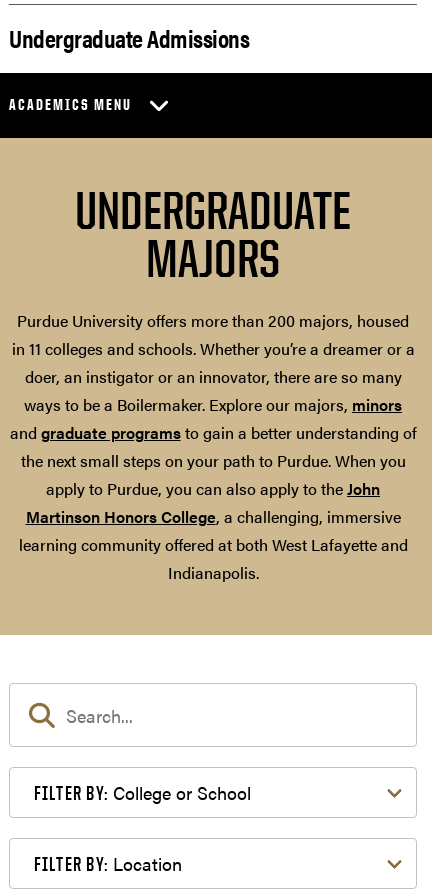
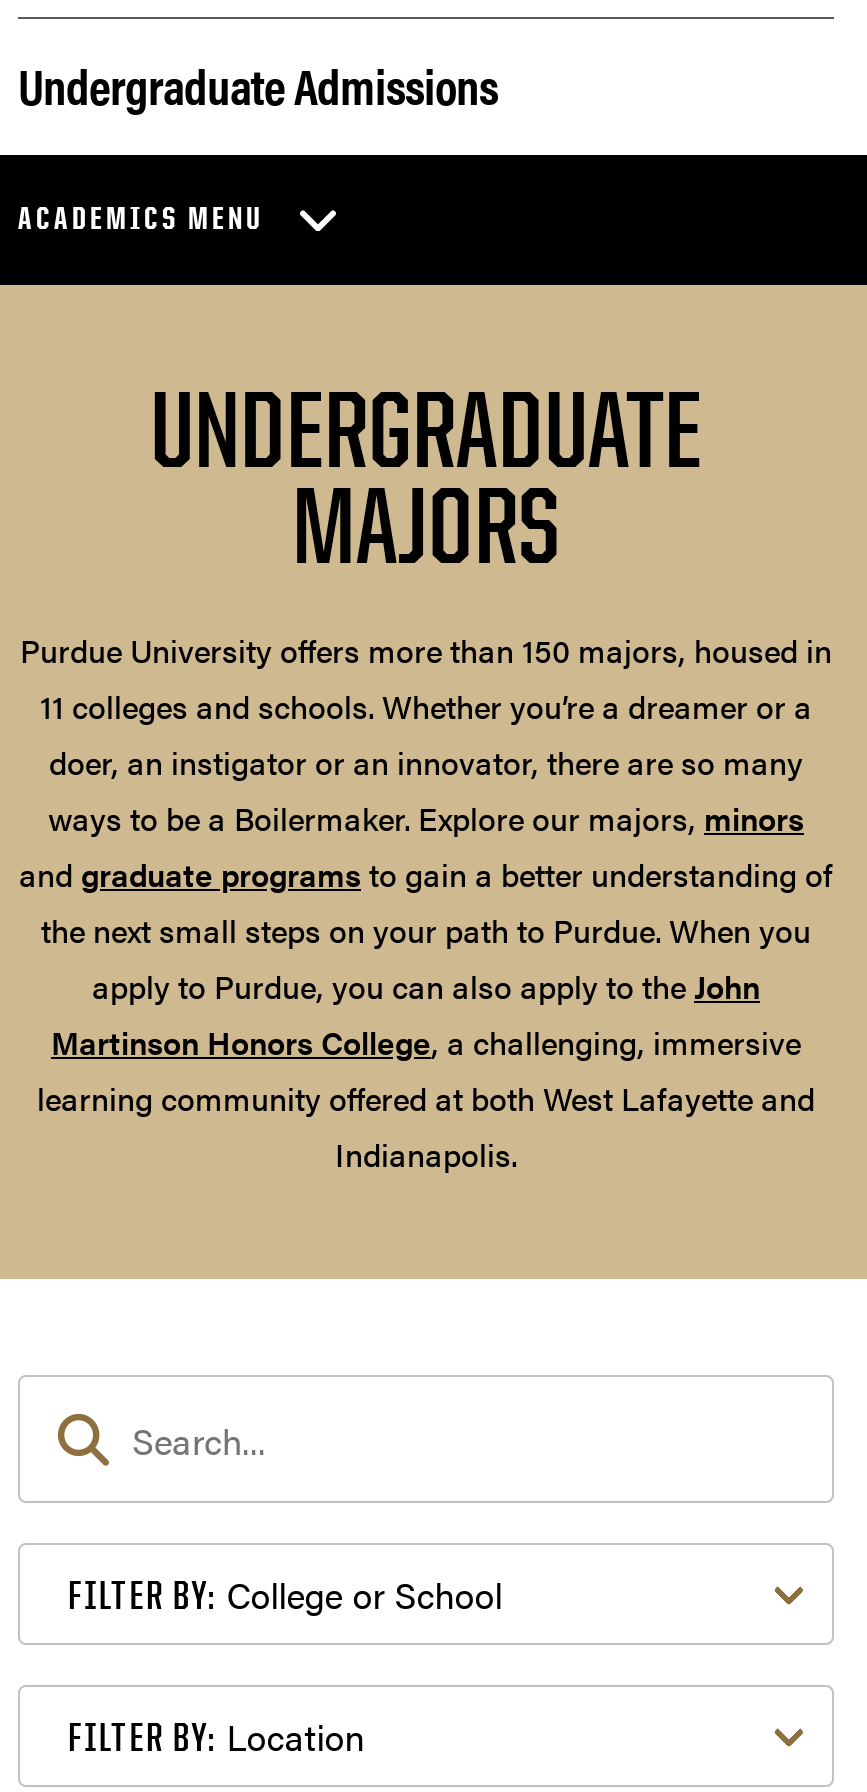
- Purdue University offers more than 200 majors, housed
- in 11 colleges and schools. Whether you’re a dreamer or a
+ Purdue University offers more than 150 majors, housed in
+ 11 colleges and schools. Whether you’re a dreamer or a
